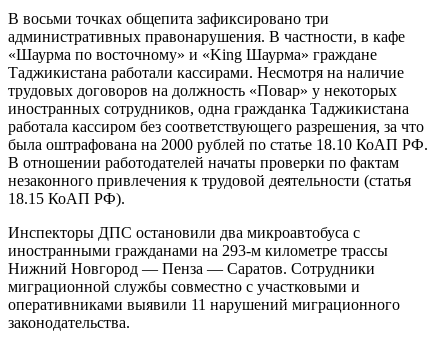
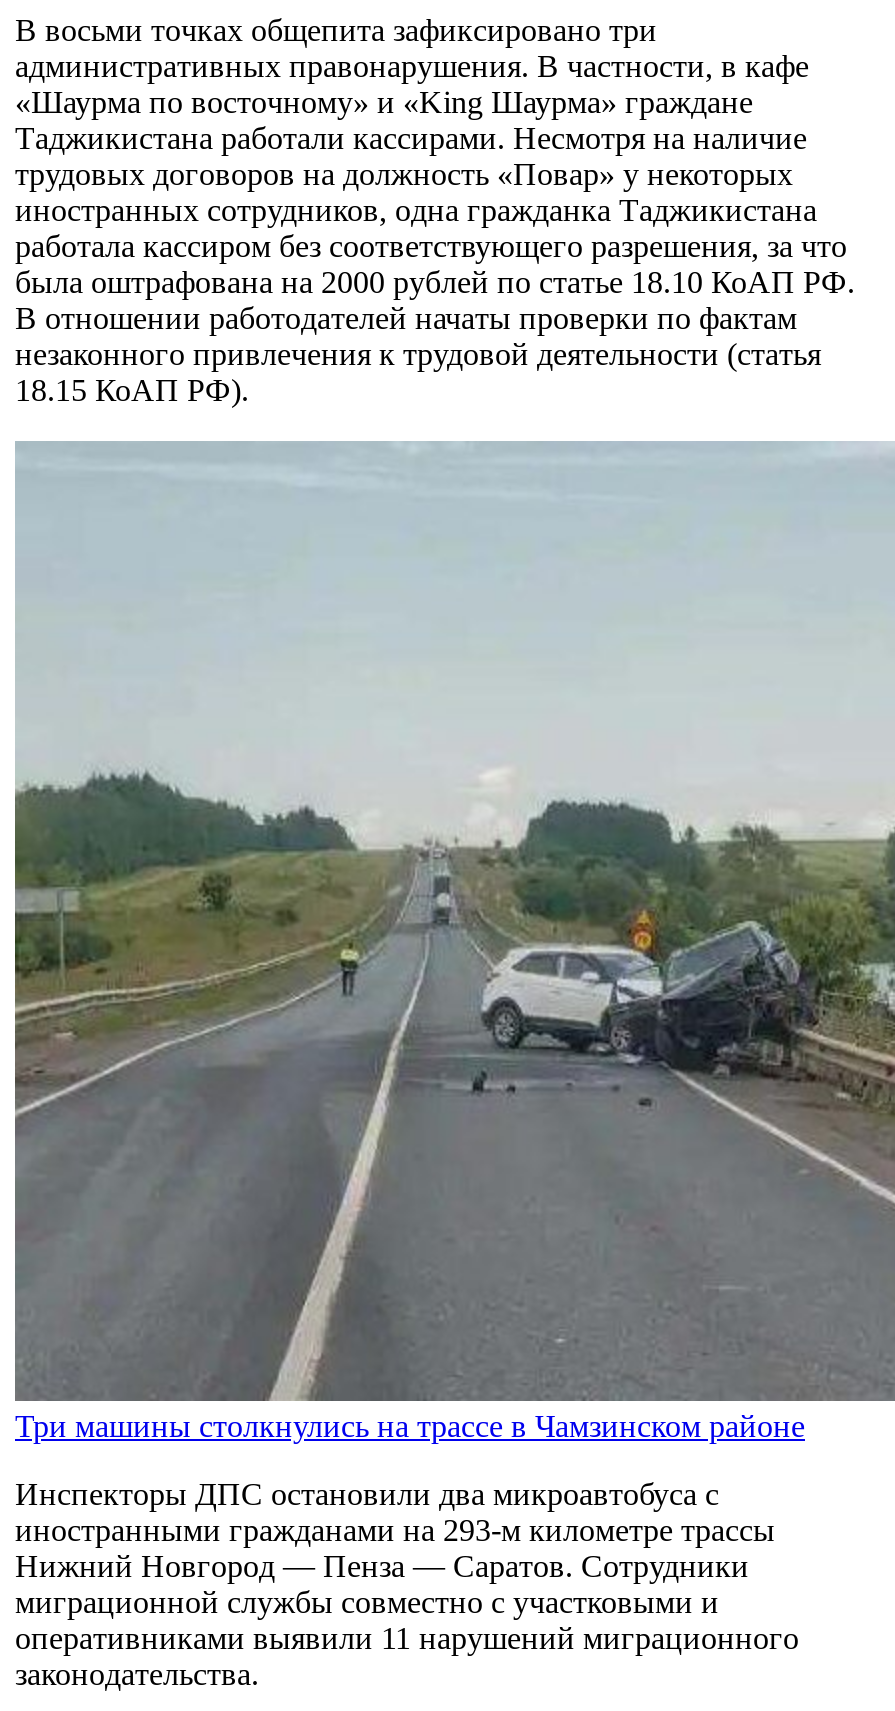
+ [image]
+ Три машины столкнулись на трассе в Чамзинском районе
